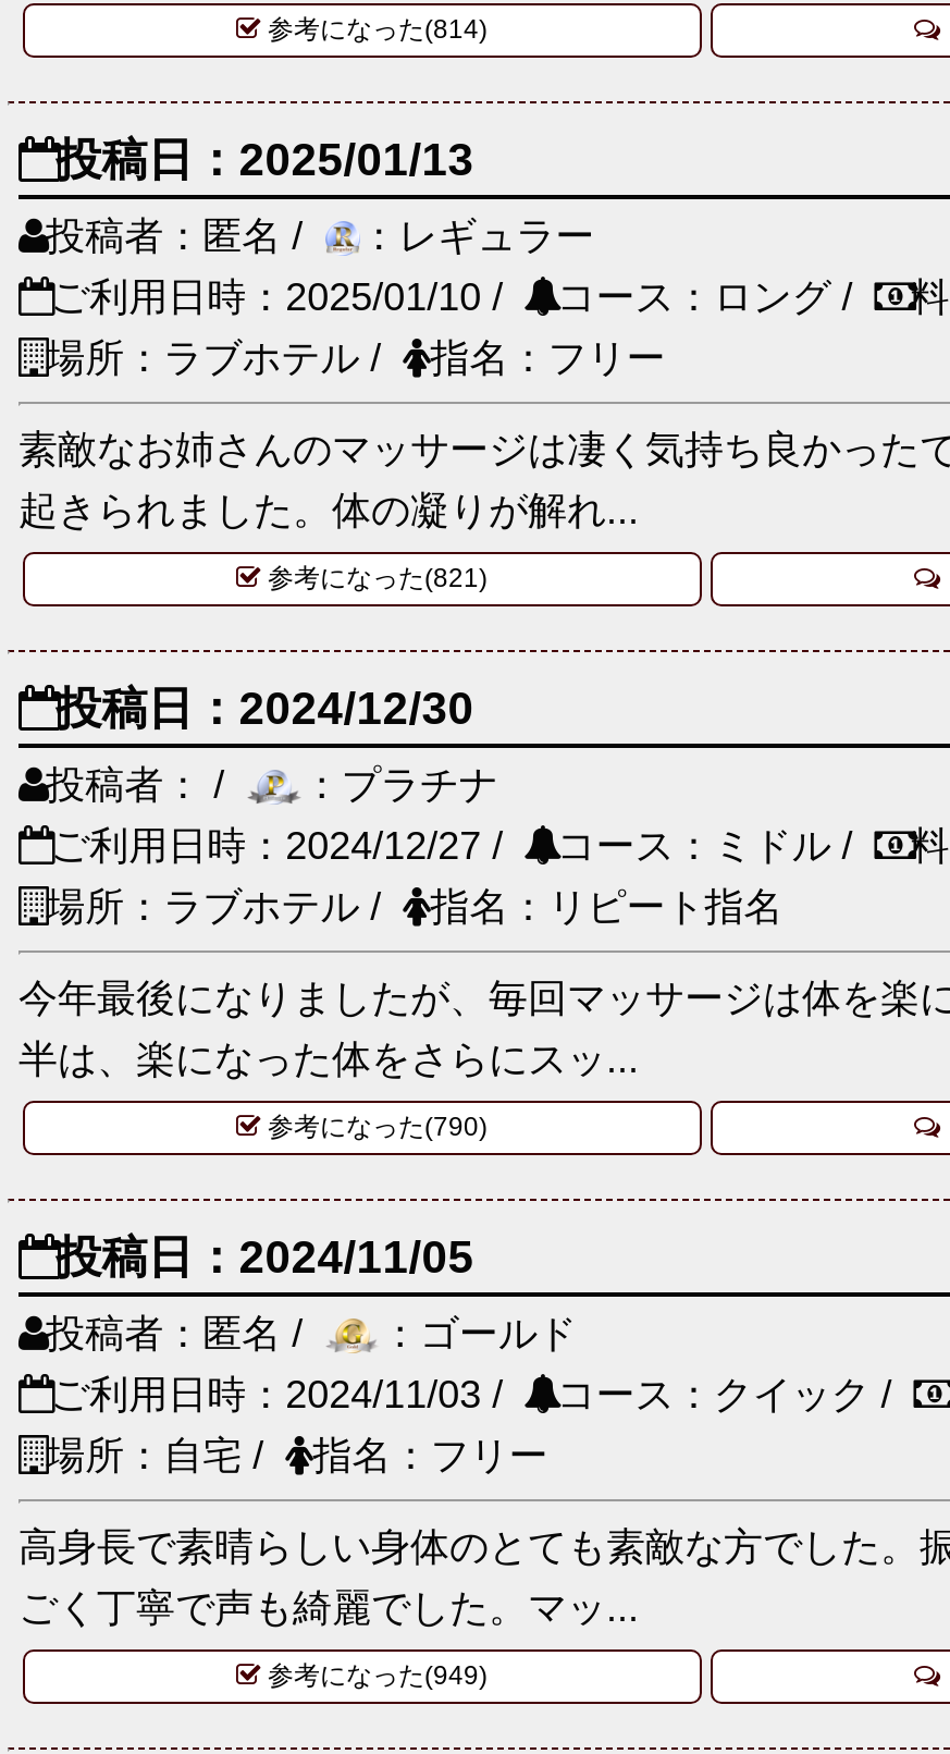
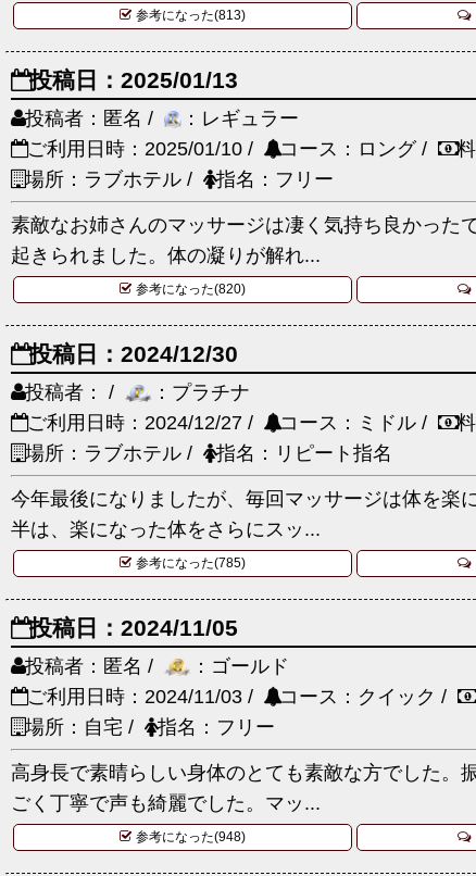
- 参考になった(814)
+ 参考になった(813)

- 参考になった(821)
+ 参考になった(820)

- 参考になった(790)
+ 参考になった(785)

- 参考になった(949)
+ 参考になった(948)
